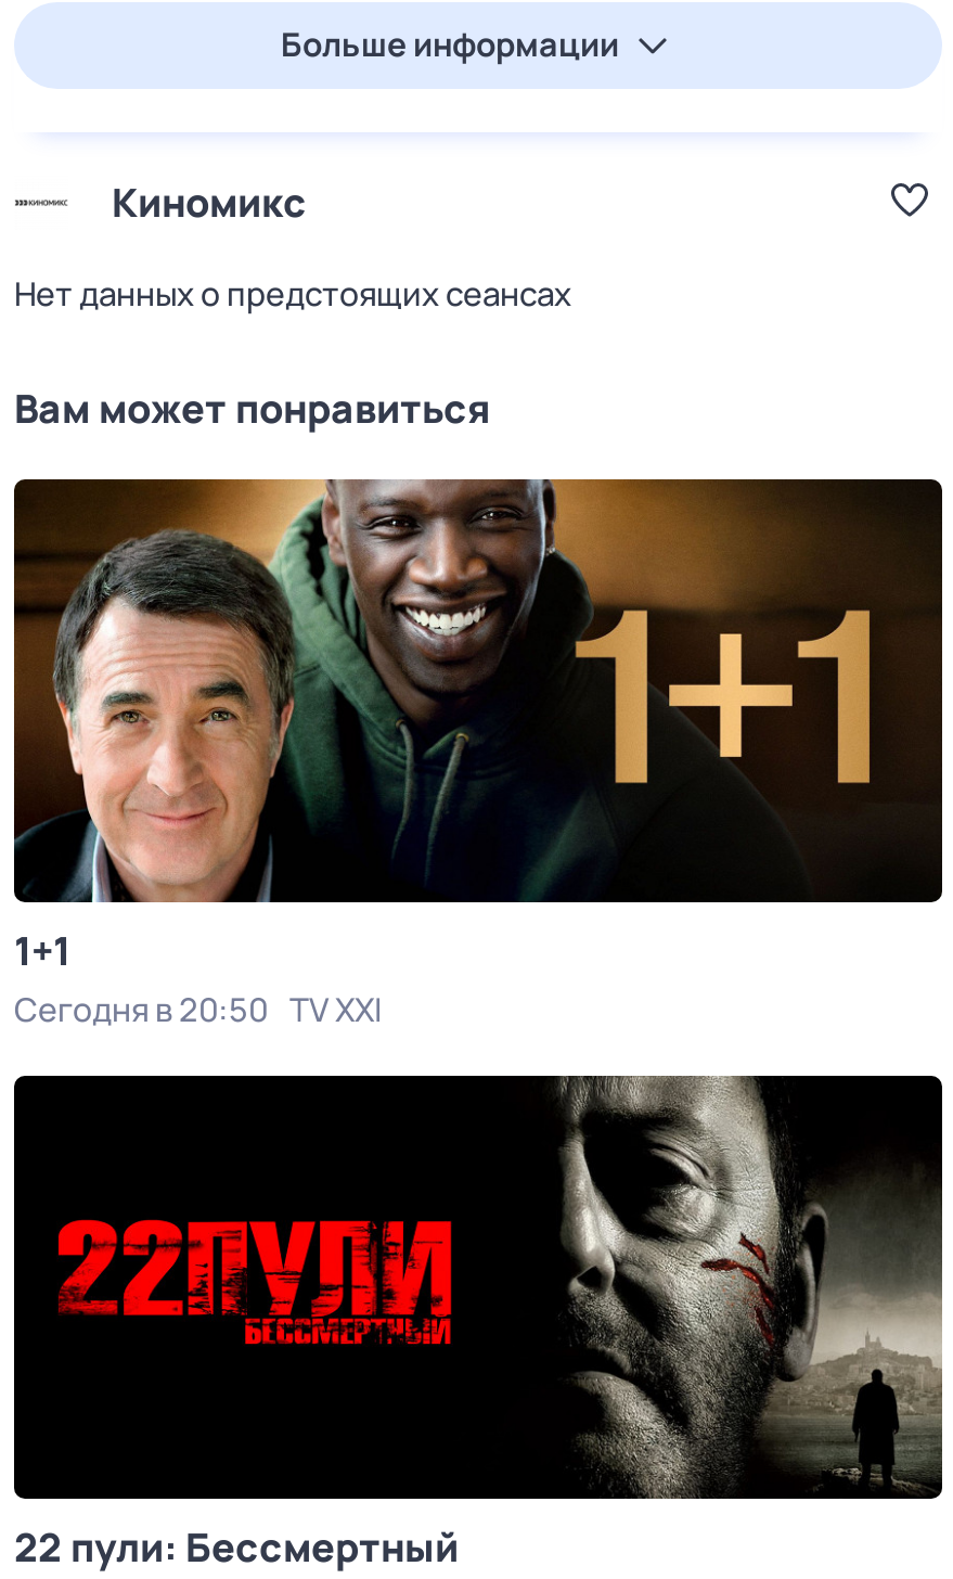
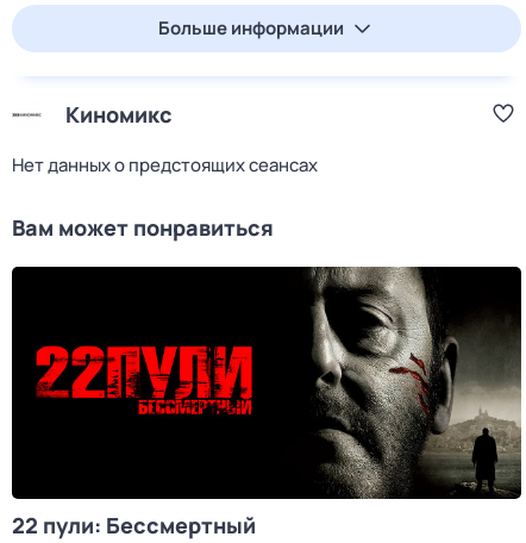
- [image]
- 1+1
- Сегодня в 20:50 TV XXI
